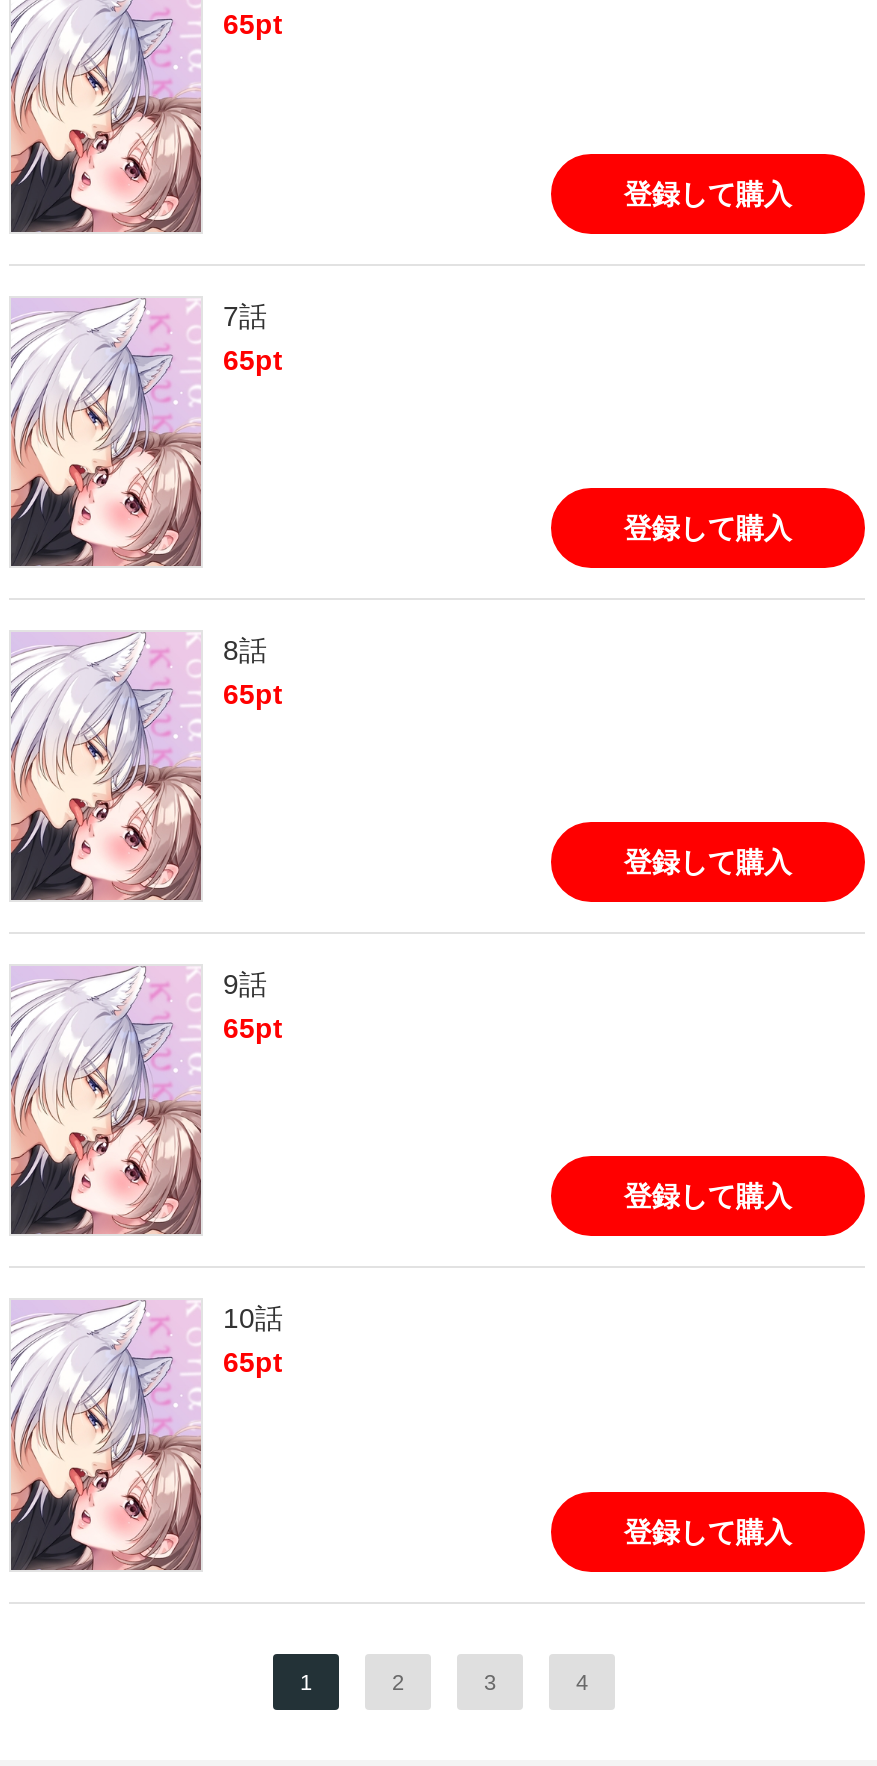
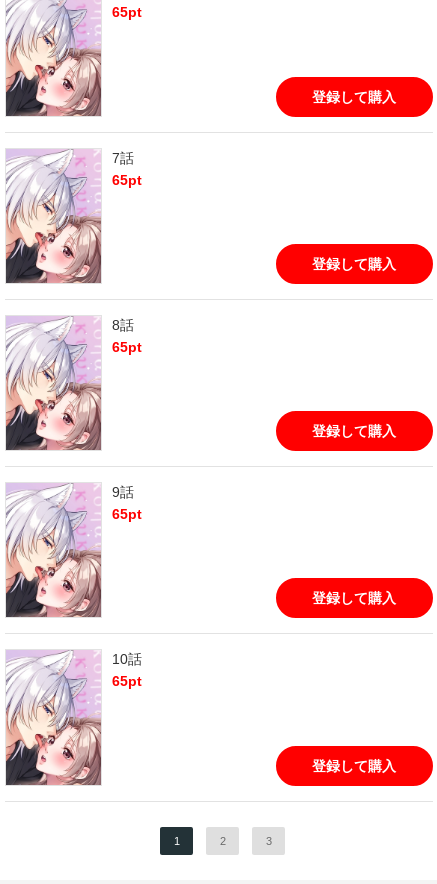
- 4
